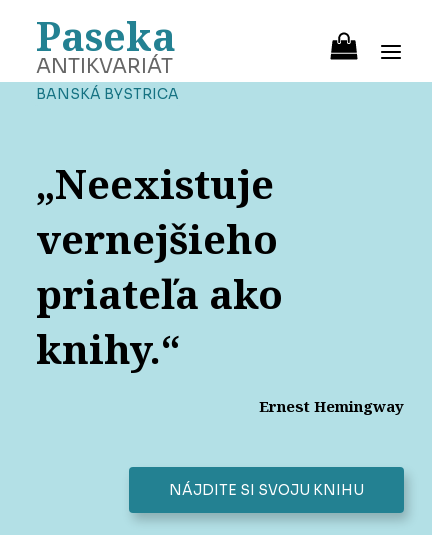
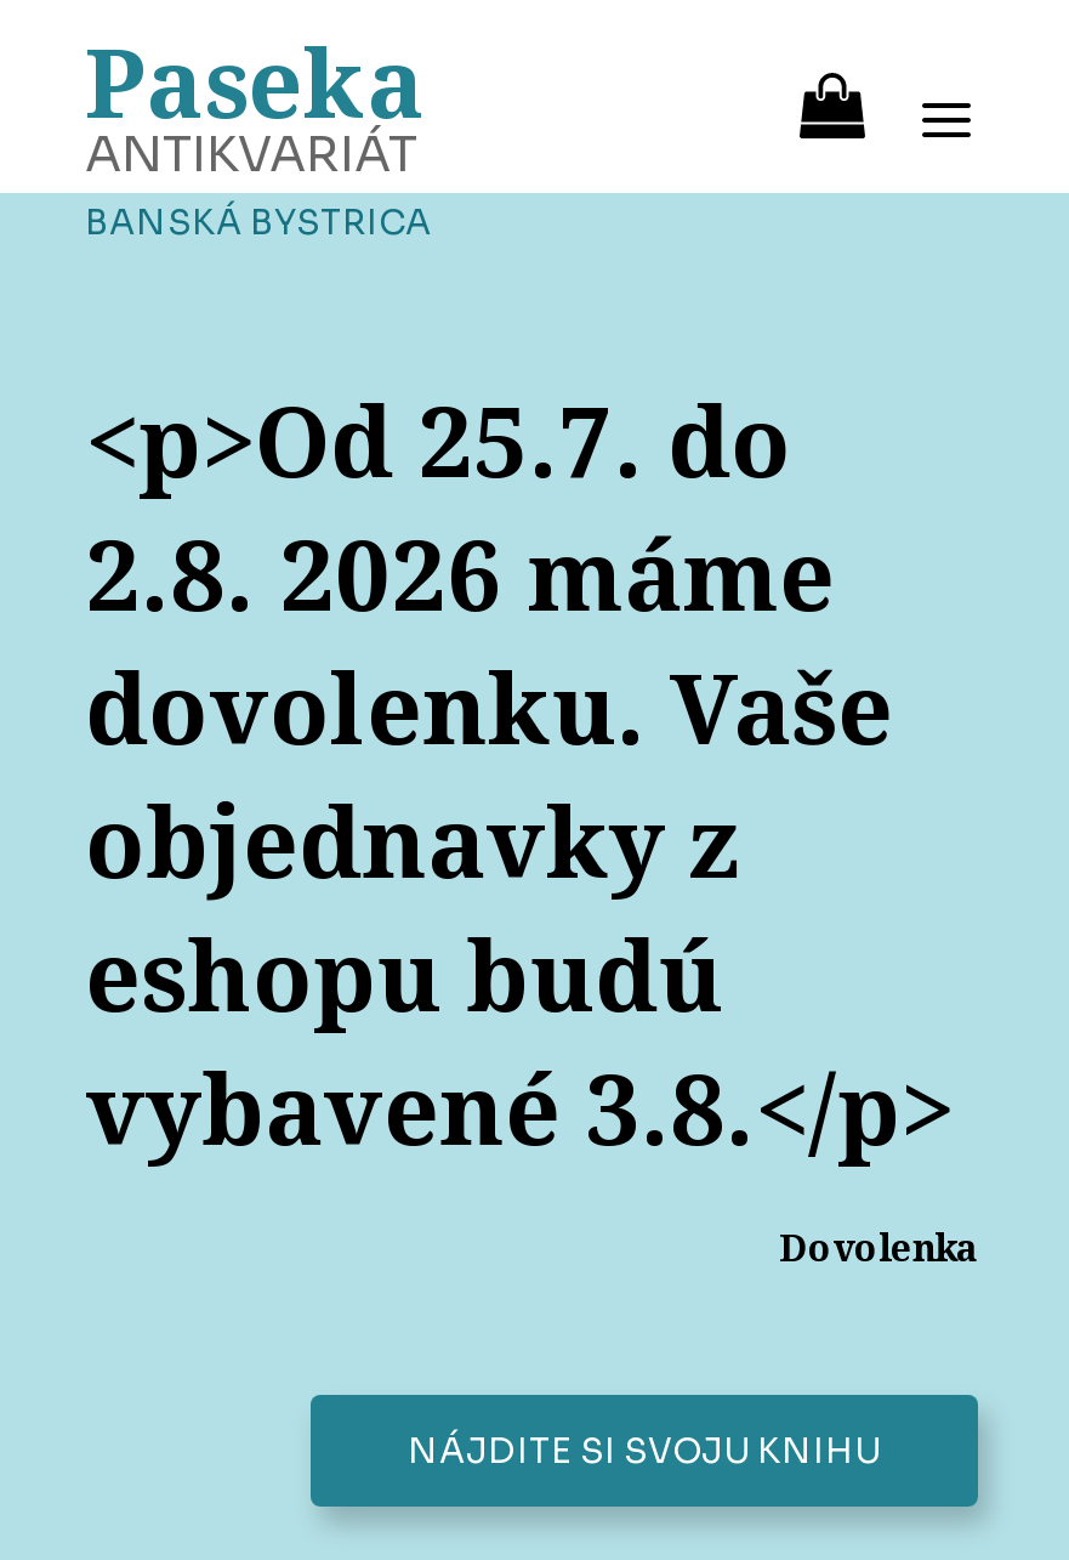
- „Neexistuje
- vernejšieho
- priateľa ako
- knihy.“
- Ernest Hemingway
+ <p>Od 25.7. do
+ 2.8. 2026 máme
+ dovolenku. Vaše
+ objednavky z
+ eshopu budú
+ vybavené 3.8.</p>
+ Dovolenka
